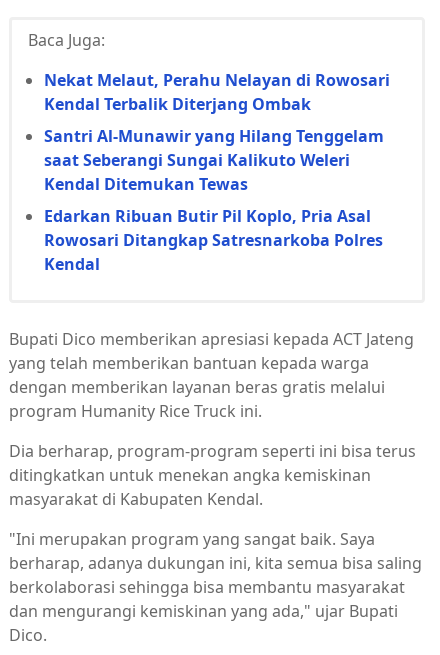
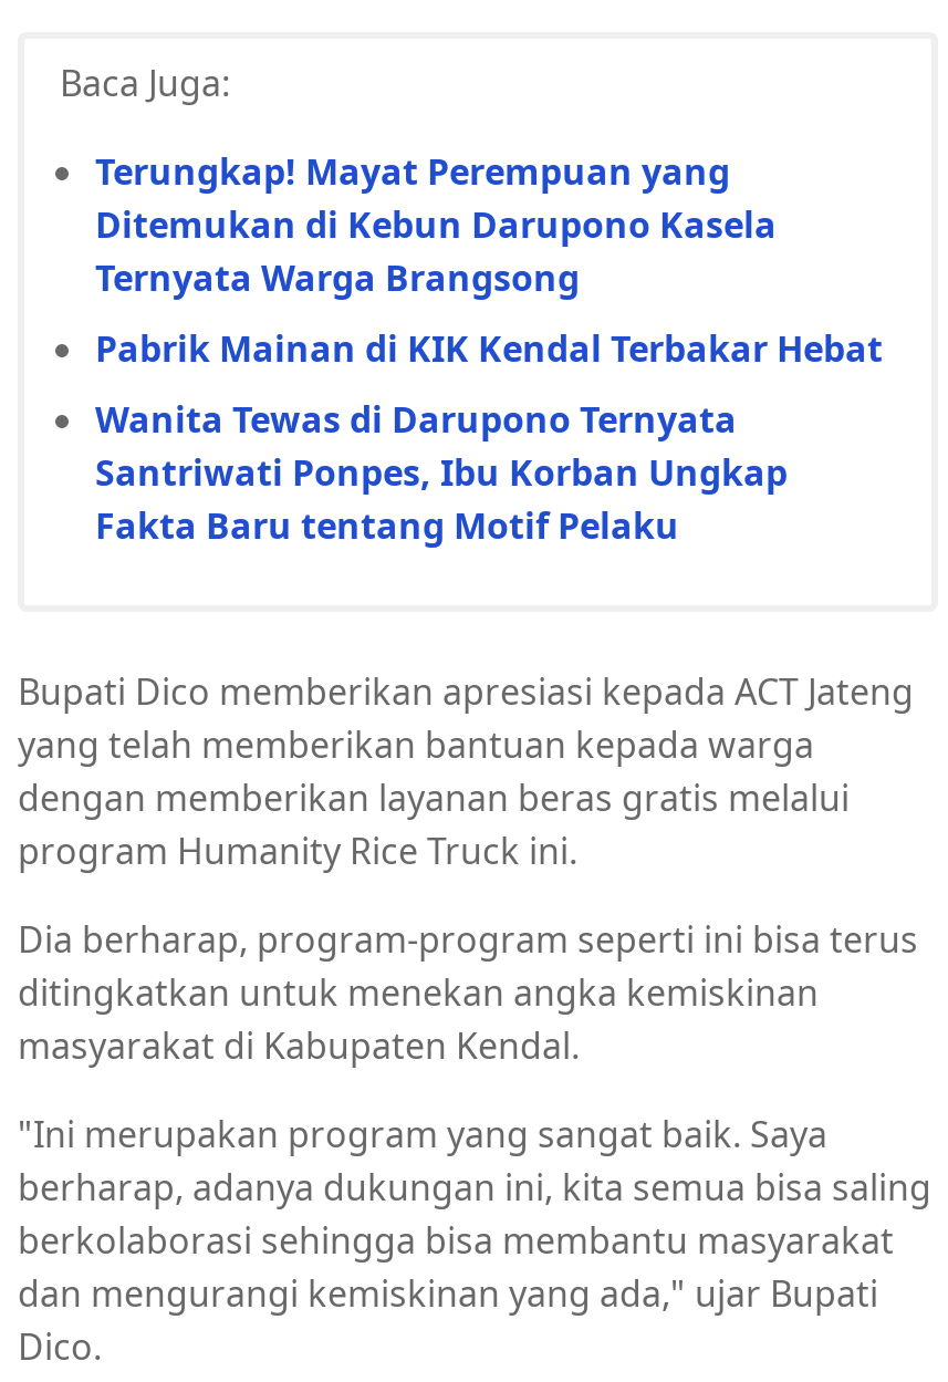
- Nekat Melaut, Perahu Nelayan di Rowosari
- Kendal Terbalik Diterjang Ombak
+ Terungkap! Mayat Perempuan yang
+ Ditemukan di Kebun Darupono Kasela
+ Ternyata Warga Brangsong

- Santri Al-Munawir yang Hilang Tenggelam
- saat Seberangi Sungai Kalikuto Weleri
- Kendal Ditemukan Tewas
+ Pabrik Mainan di KIK Kendal Terbakar Hebat

- Edarkan Ribuan Butir Pil Koplo, Pria Asal
- Rowosari Ditangkap Satresnarkoba Polres
- Kendal
+ Wanita Tewas di Darupono Ternyata
+ Santriwati Ponpes, Ibu Korban Ungkap
+ Fakta Baru tentang Motif Pelaku
